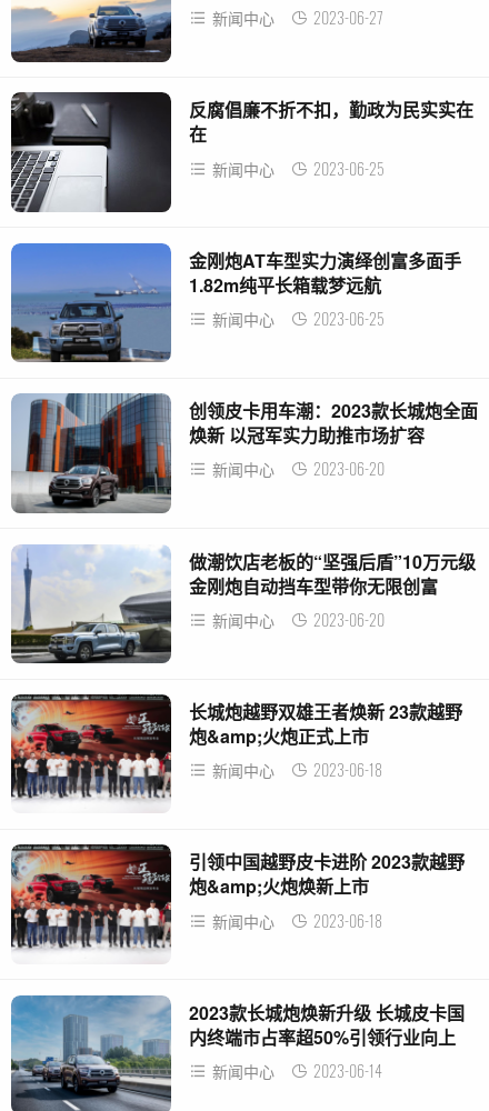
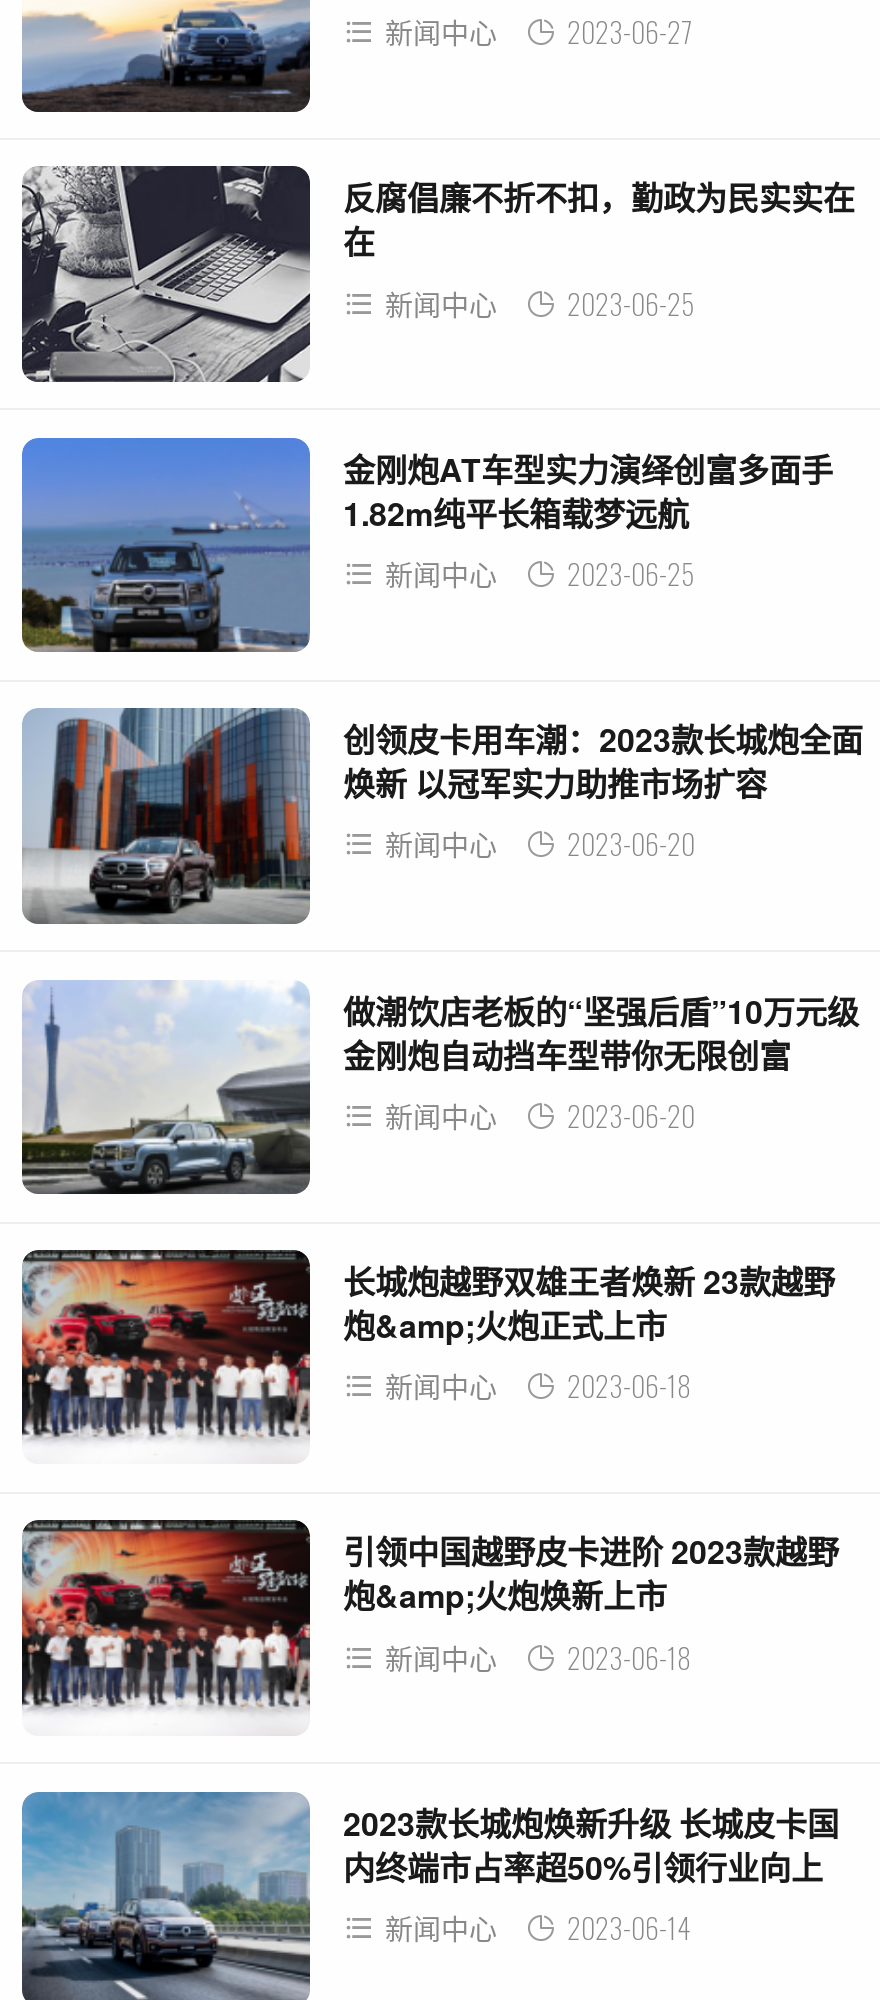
- [image]
+ [image]
